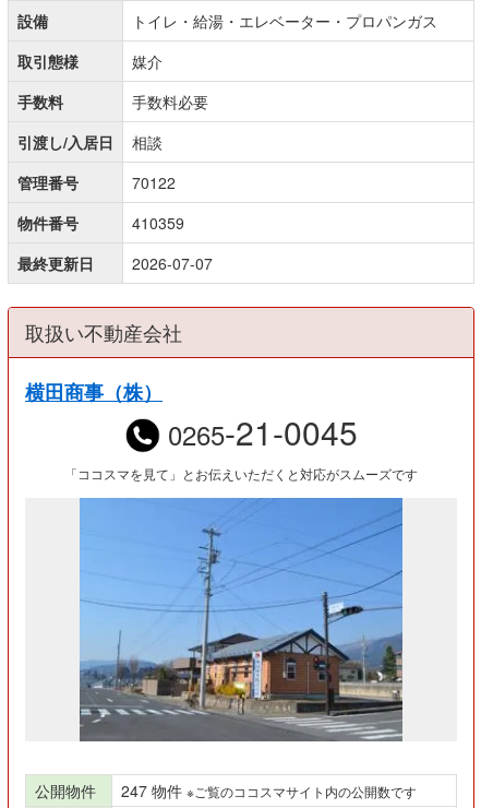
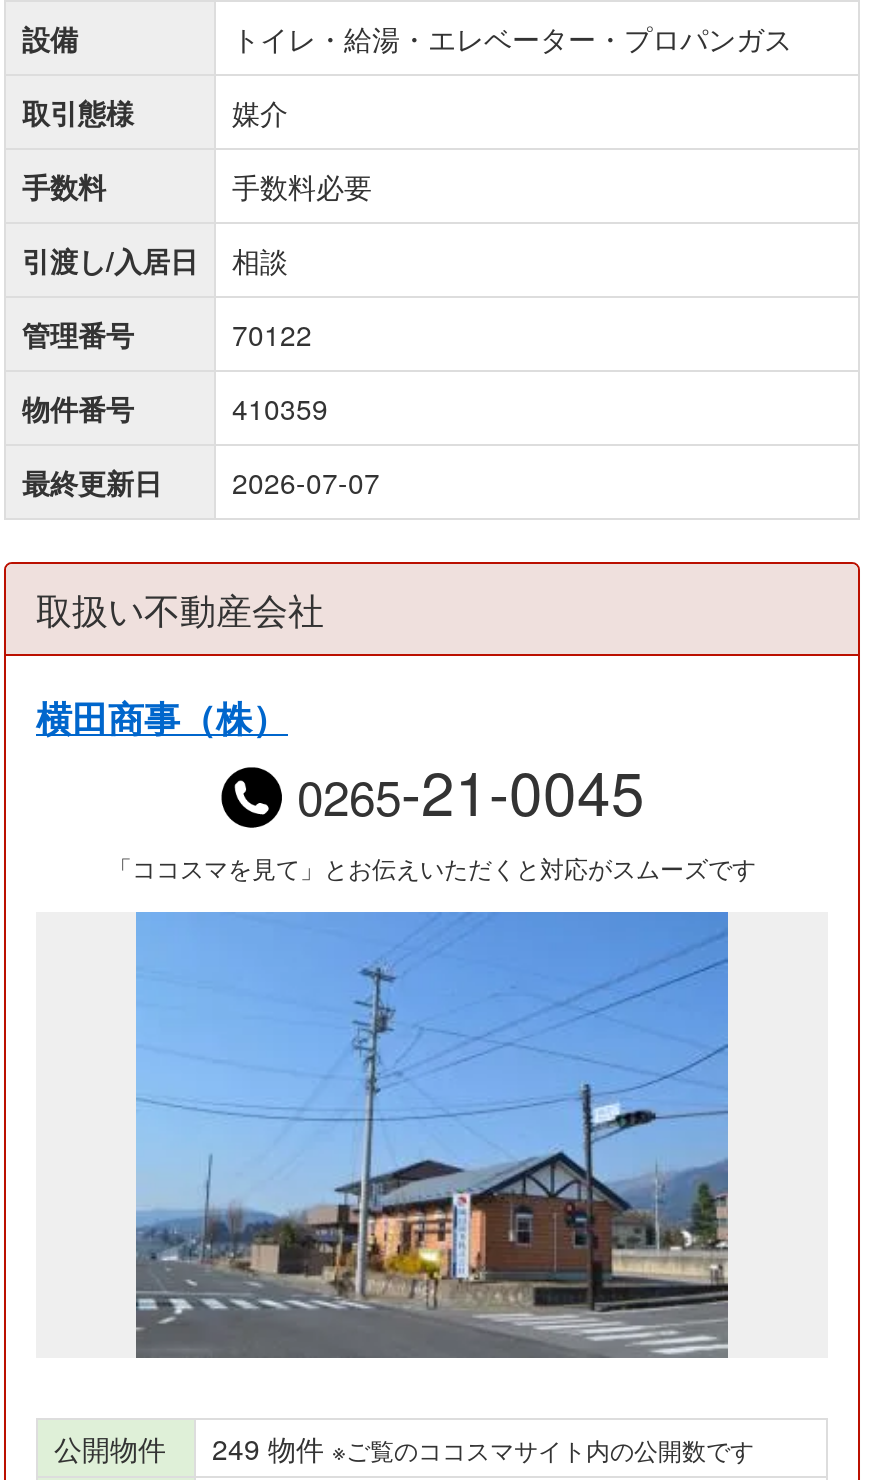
- 247 物件※ご覧のココスマサイト内の公開数です
+ 249 物件※ご覧のココスマサイト内の公開数です
